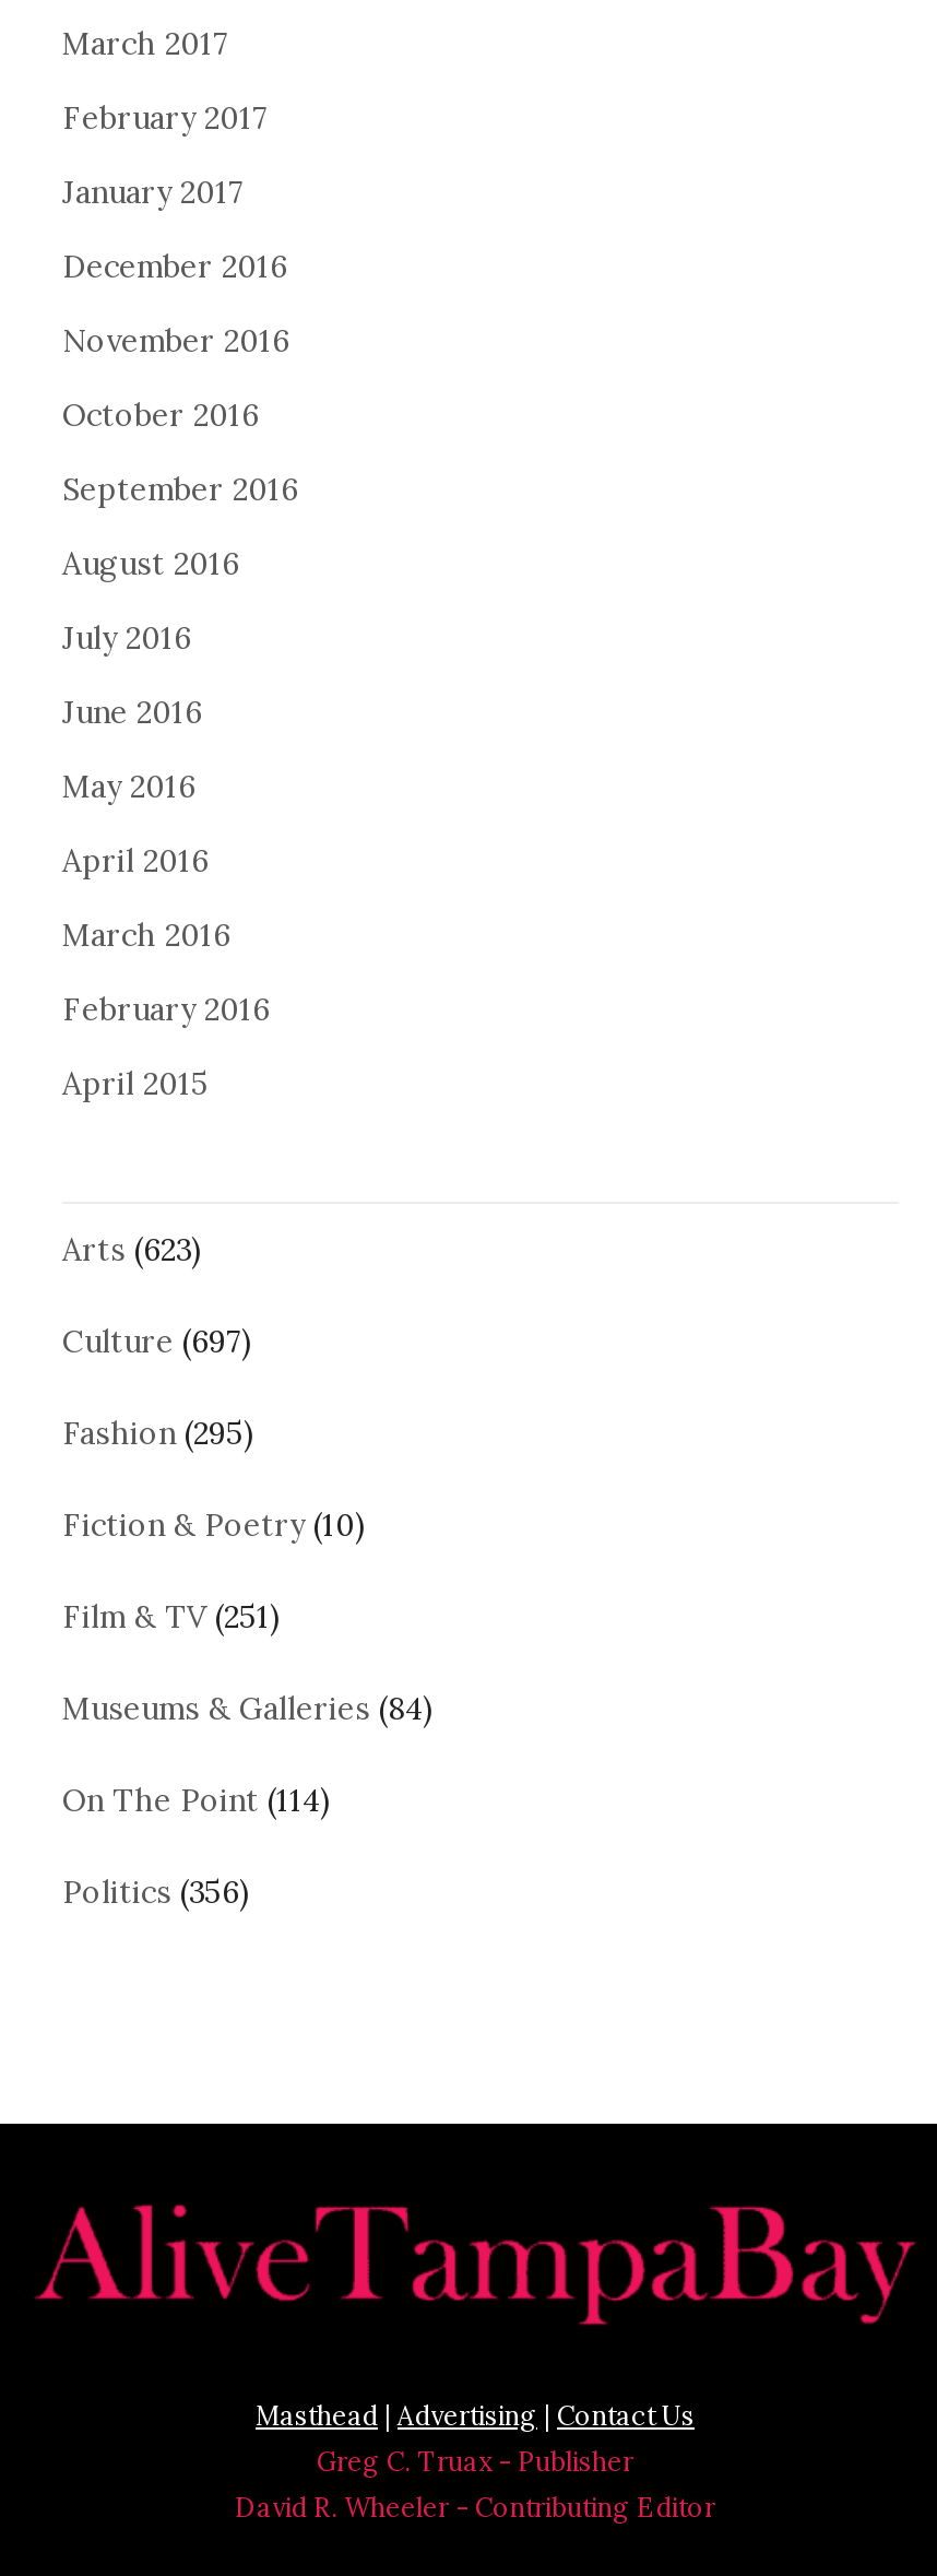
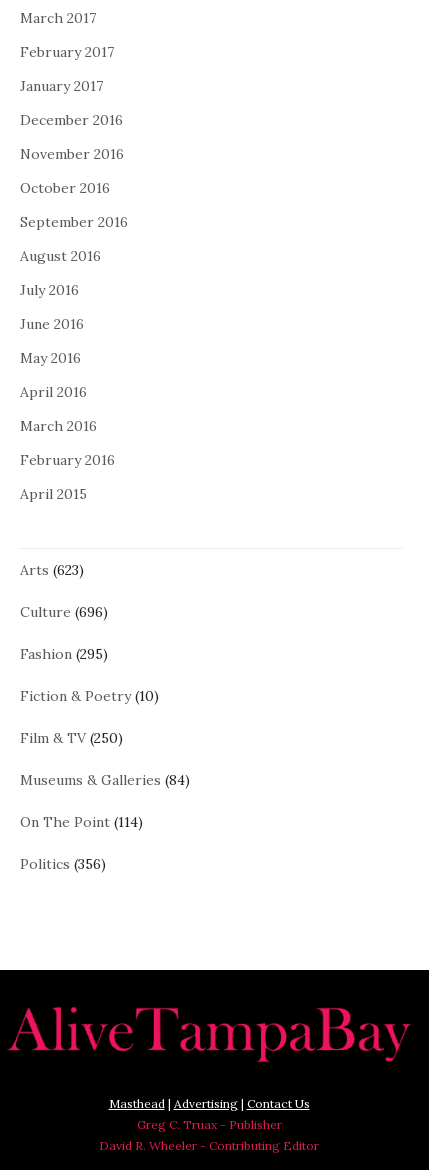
- Culture (697)
+ Culture (696)

- Film & TV (251)
+ Film & TV (250)
